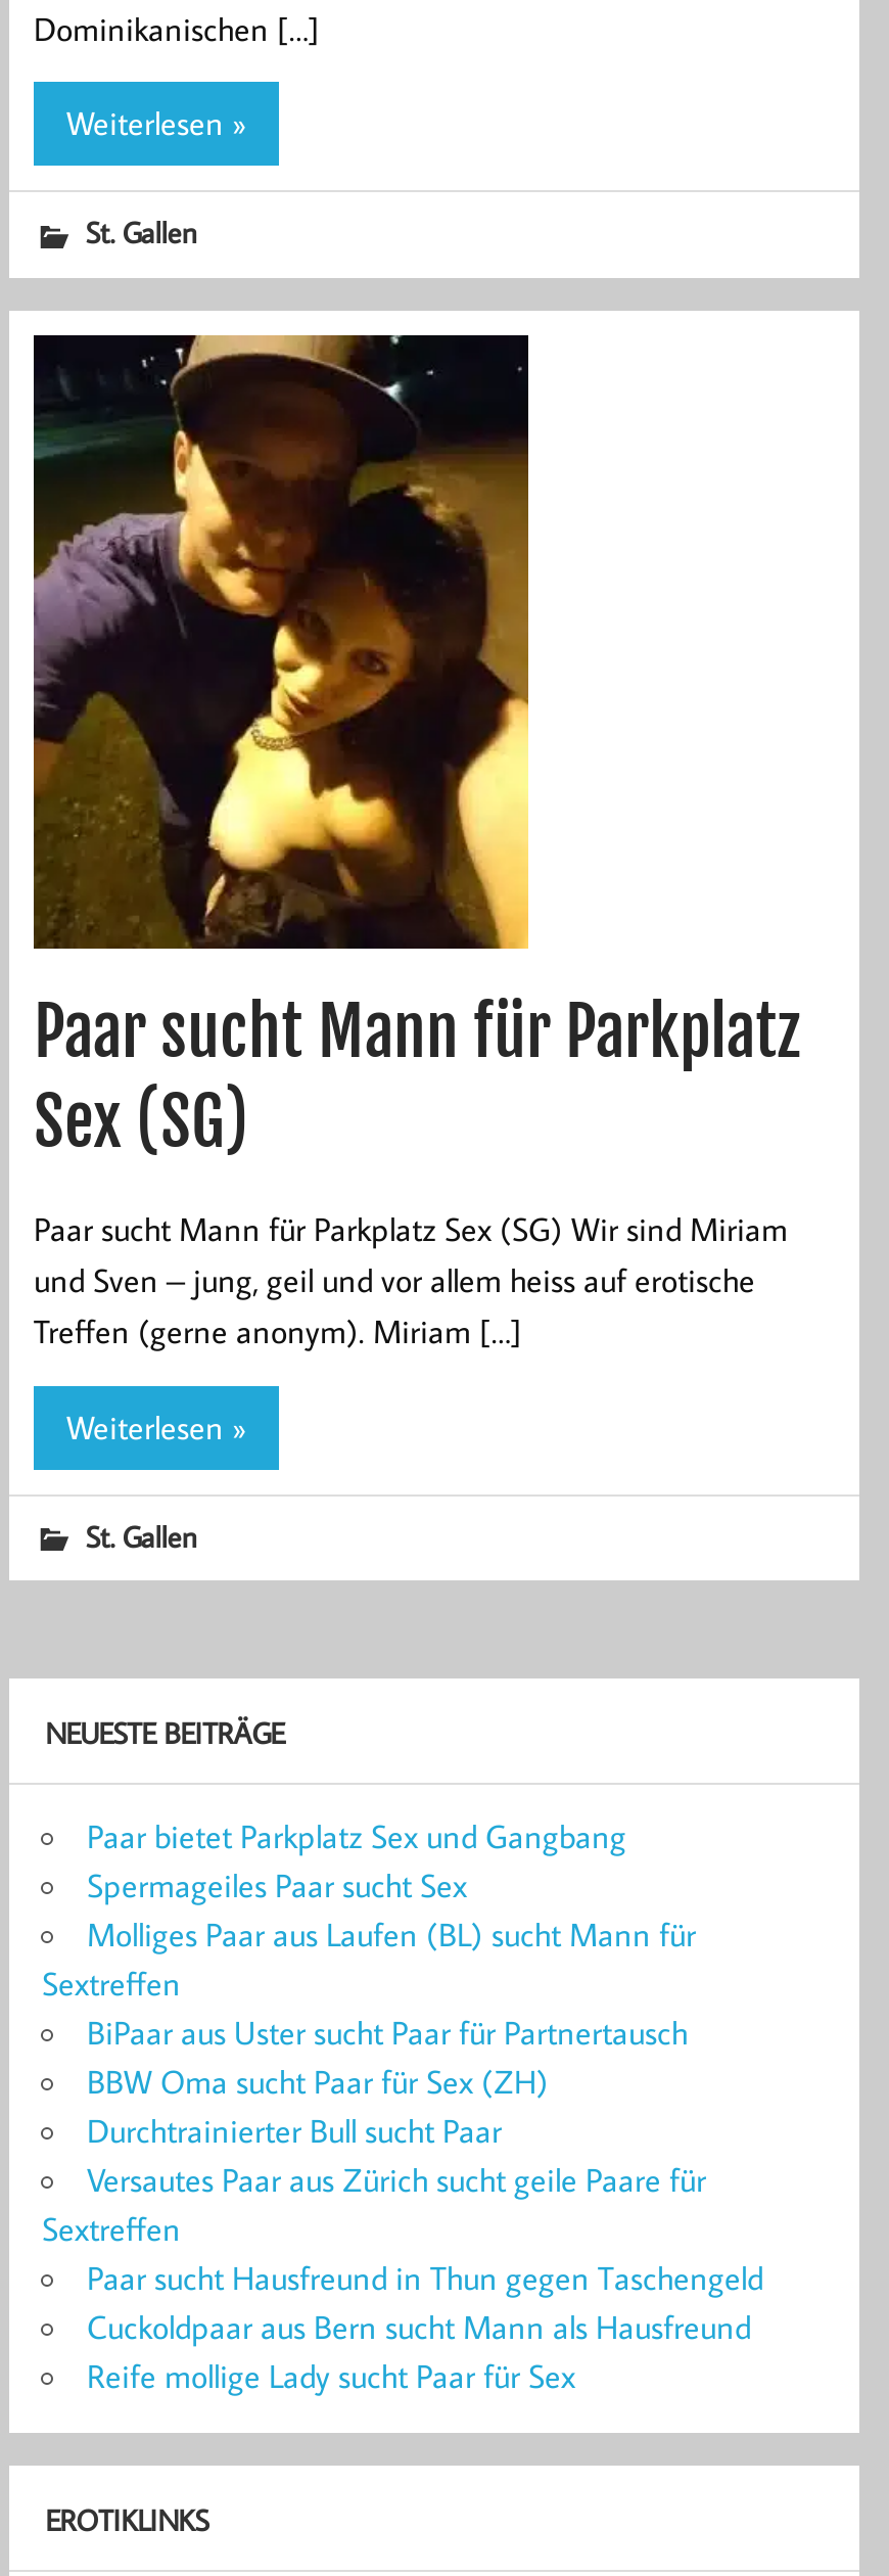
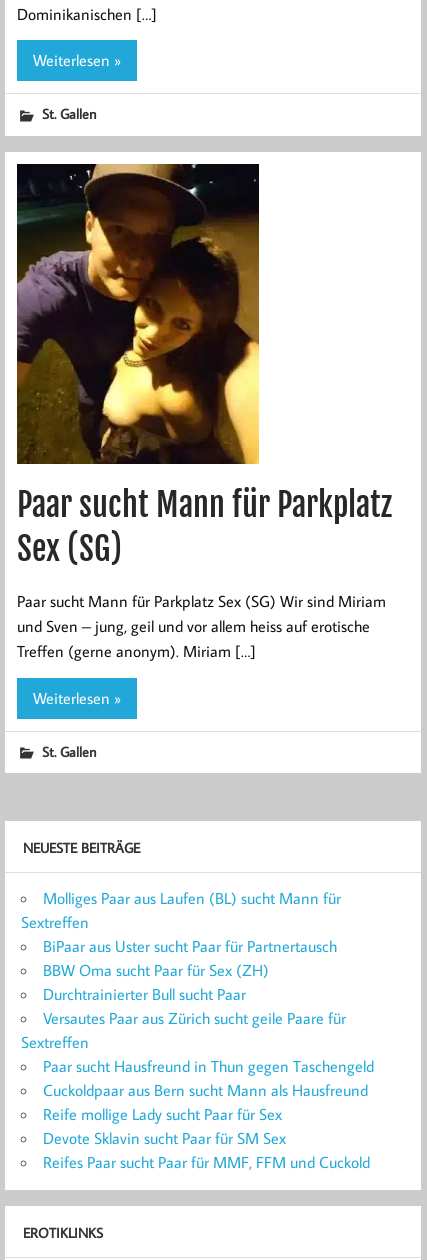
- Paar bietet Parkplatz Sex und Gangbang
- Spermageiles Paar sucht Sex

moved up: Molliges Paar aus Laufen (BL) sucht Mann für | Sextreffen | BiPaar aus Uster sucht Paar für Partnertausch | ... | Cuckoldpaar aus Bern sucht Mann als Hausfreund | Reife mollige Lady sucht Paar für Sex

+ Devote Sklavin sucht Paar für SM Sex
+ Reifes Paar sucht Paar für MMF, FFM und Cuckold
